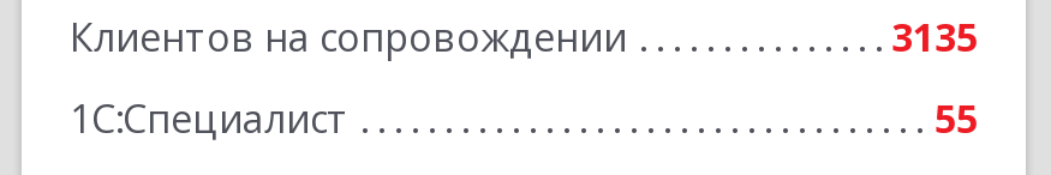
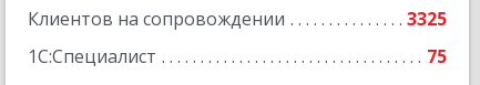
- 3135
+ 3325

- 55
+ 75
